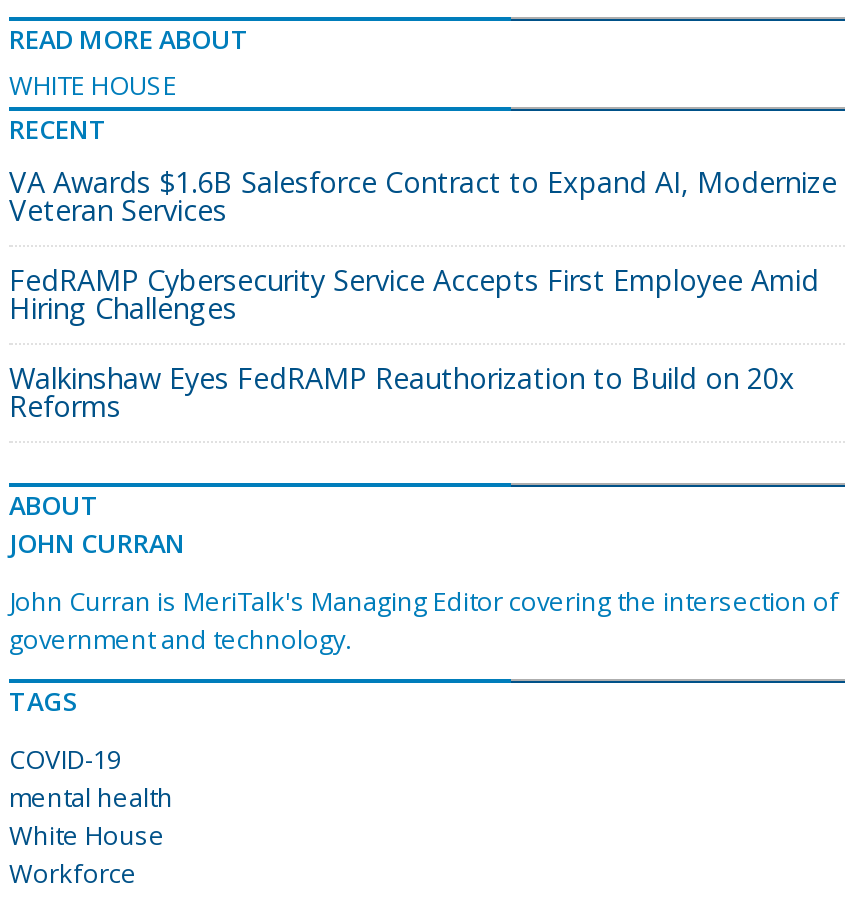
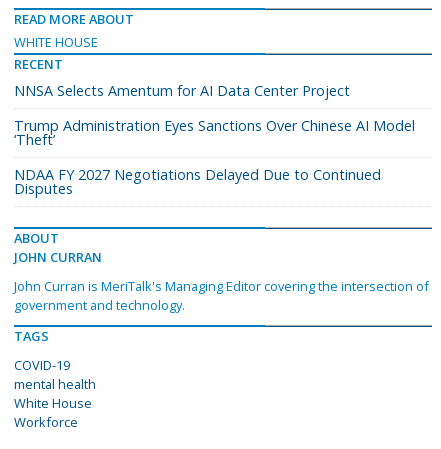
- VA Awards $1.6B Salesforce Contract to Expand AI, Modernize
- Veteran Services
+ NNSA Selects Amentum for AI Data Center Project

- FedRAMP Cybersecurity Service Accepts First Employee Amid
- Hiring Challenges
+ Trump Administration Eyes Sanctions Over Chinese AI Model
+ ‘Theft’

- Walkinshaw Eyes FedRAMP Reauthorization to Build on 20x
- Reforms
+ NDAA FY 2027 Negotiations Delayed Due to Continued
+ Disputes
